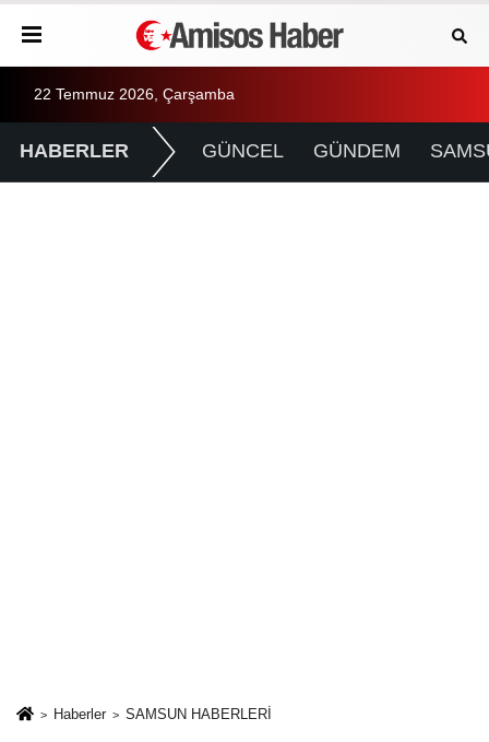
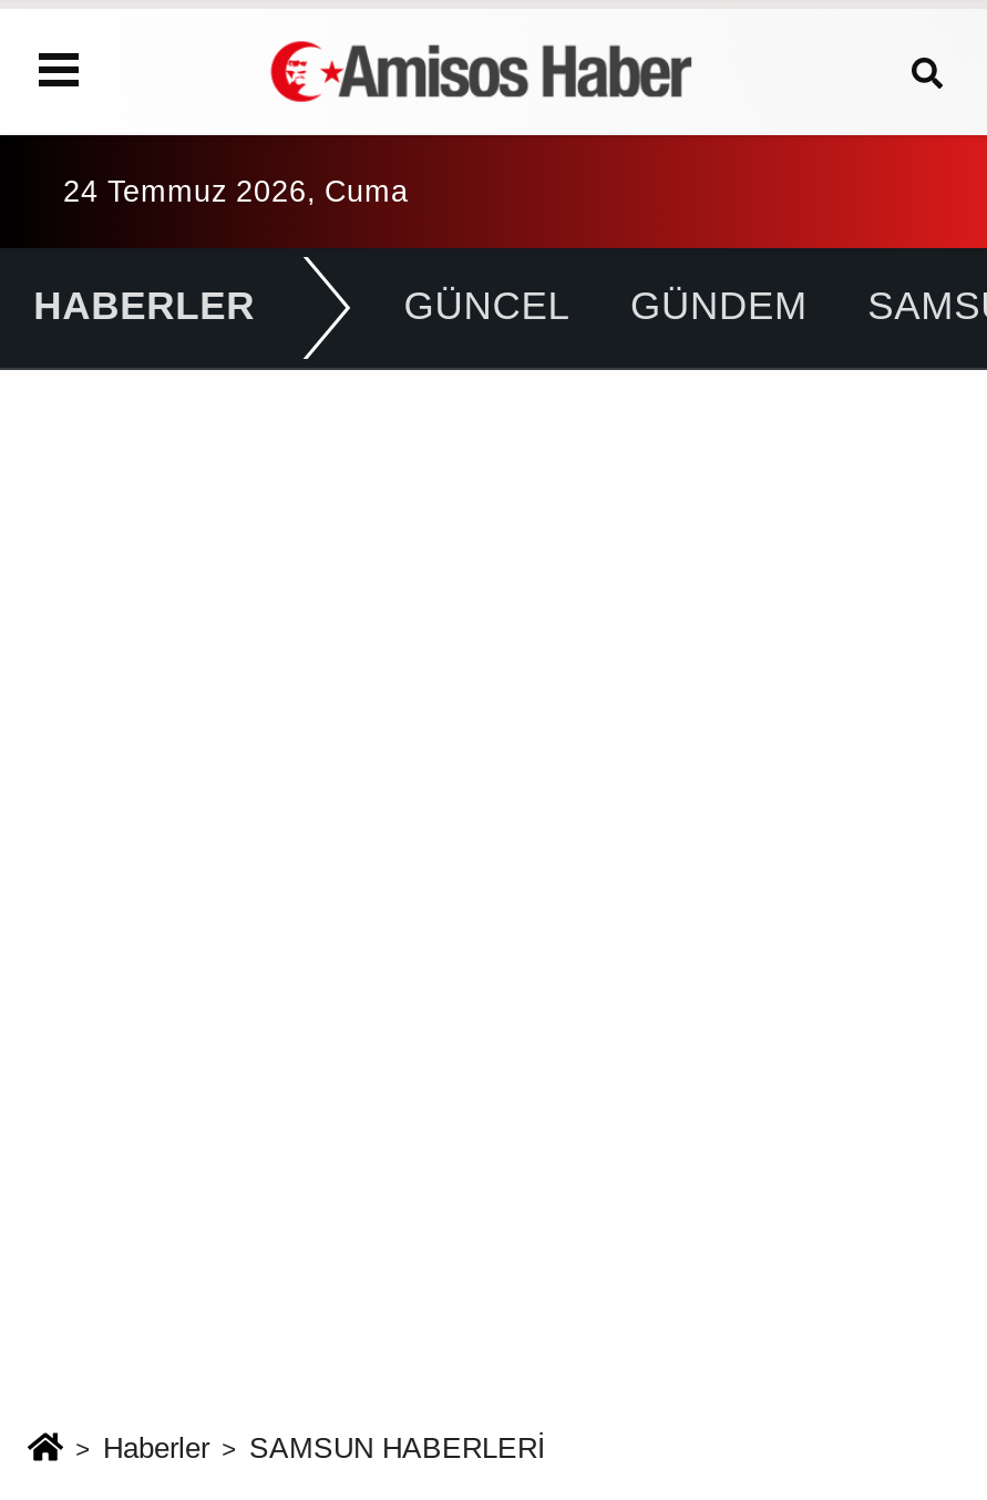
- 22 Temmuz 2026, Çarşamba
+ 24 Temmuz 2026, Cuma
